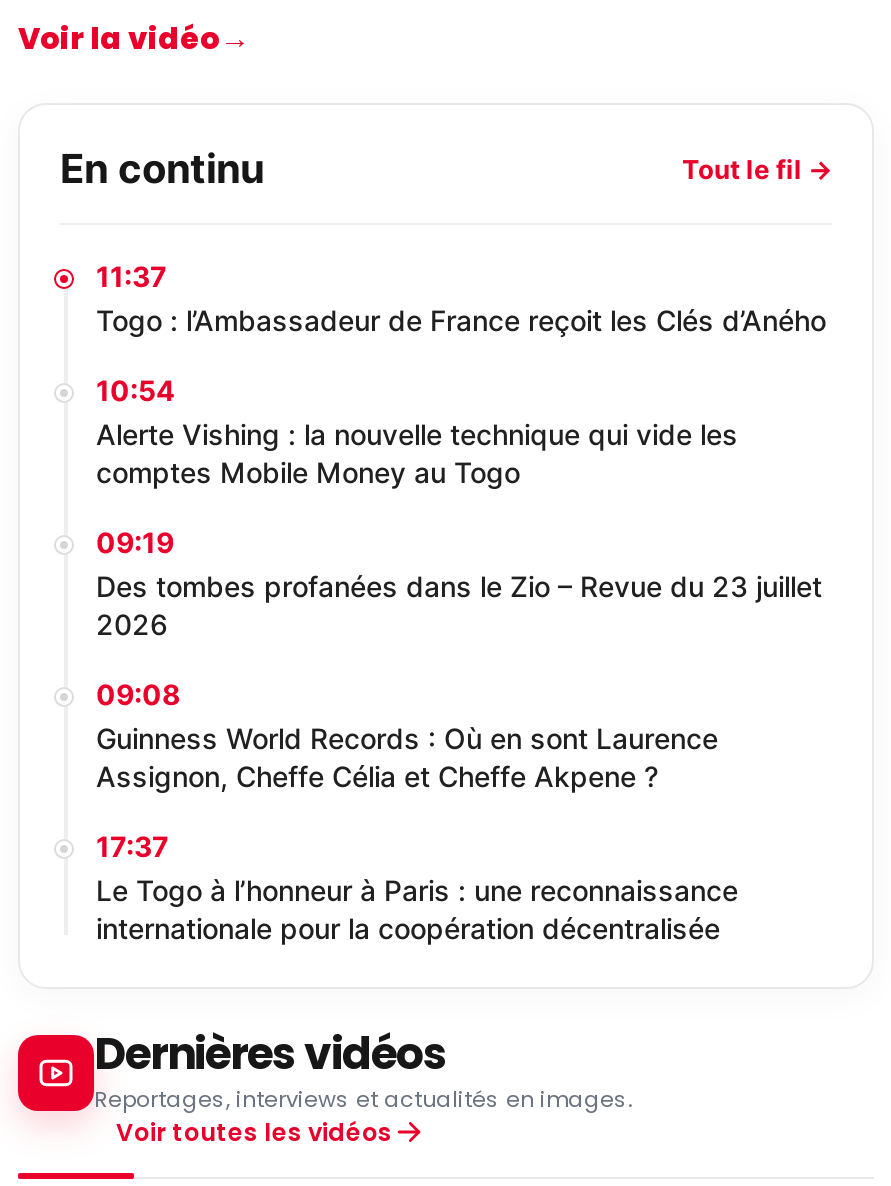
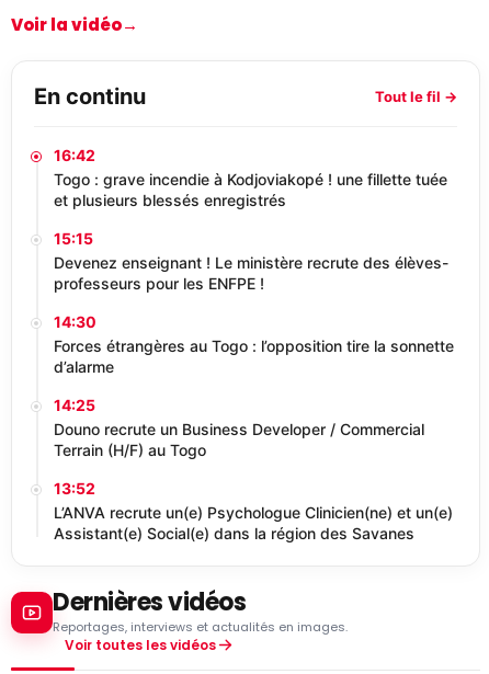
- 11:37
- Togo : l’Ambassadeur de France reçoit les Clés d’Aného
+ 16:42
+ Togo : grave incendie à Kodjoviakopé ! une fillette tuée
+ et plusieurs blessés enregistrés

- 10:54
- Alerte Vishing : la nouvelle technique qui vide les
- comptes Mobile Money au Togo
+ 15:15
+ Devenez enseignant ! Le ministère recrute des élèves-
+ professeurs pour les ENFPE !

- 09:19
- Des tombes profanées dans le Zio – Revue du 23 juillet
- 2026
+ 14:30
+ Forces étrangères au Togo : l’opposition tire la sonnette
+ d’alarme

- 09:08
- Guinness World Records : Où en sont Laurence
- Assignon, Cheffe Célia et Cheffe Akpene ?
+ 14:25
+ Douno recrute un Business Developer / Commercial
+ Terrain (H/F) au Togo

- 17:37
- Le Togo à l’honneur à Paris : une reconnaissance
- internationale pour la coopération décentralisée
+ 13:52
+ L’ANVA recrute un(e) Psychologue Clinicien(ne) et un(e)
+ Assistant(e) Social(e) dans la région des Savanes
